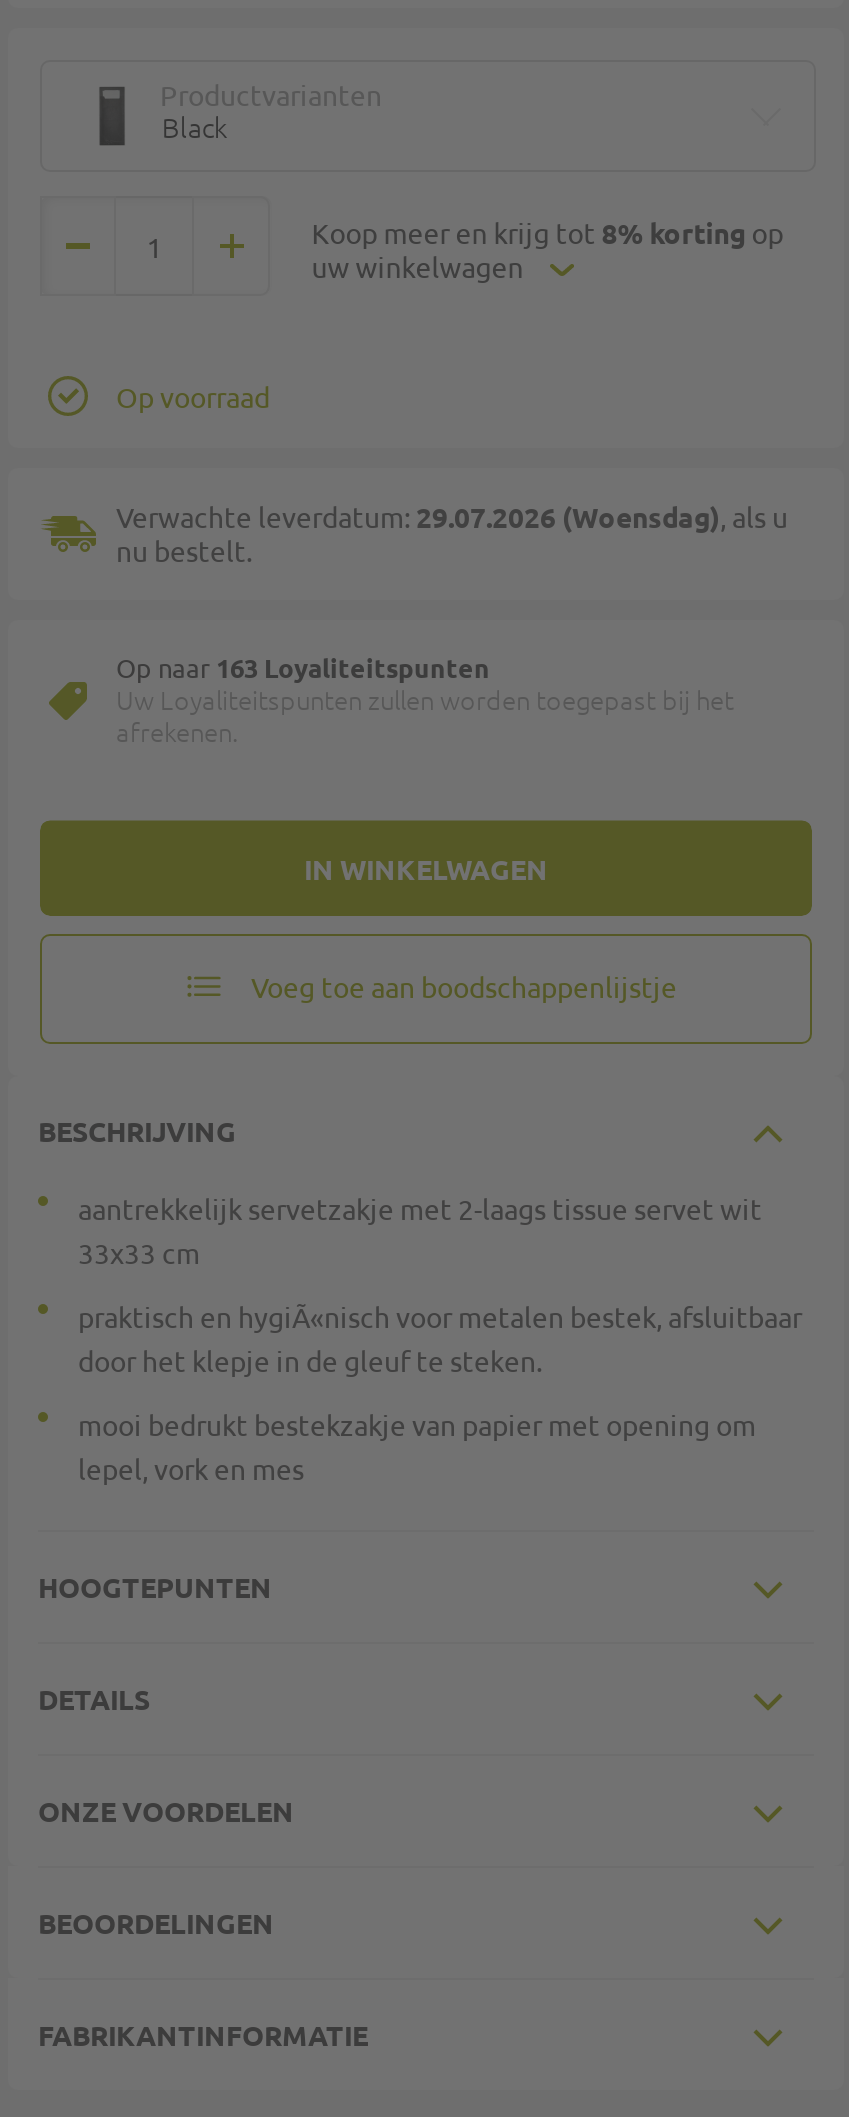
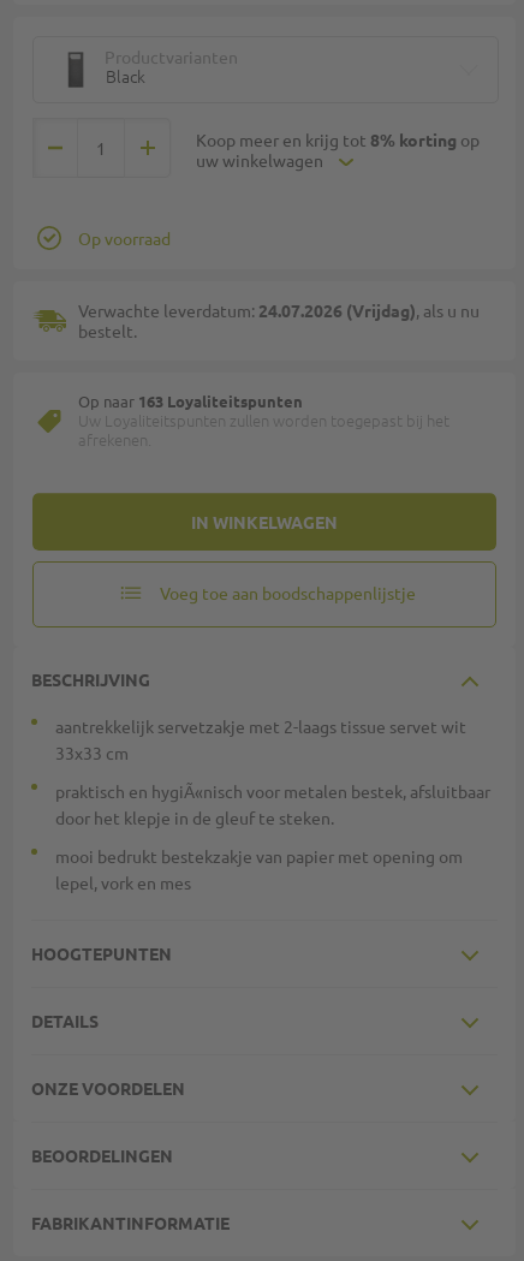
- Verwachte leverdatum: 29.07.2026 (Woensdag), als u
- nu bestelt.
+ Verwachte leverdatum: 24.07.2026 (Vrijdag), als u nu
+ bestelt.
